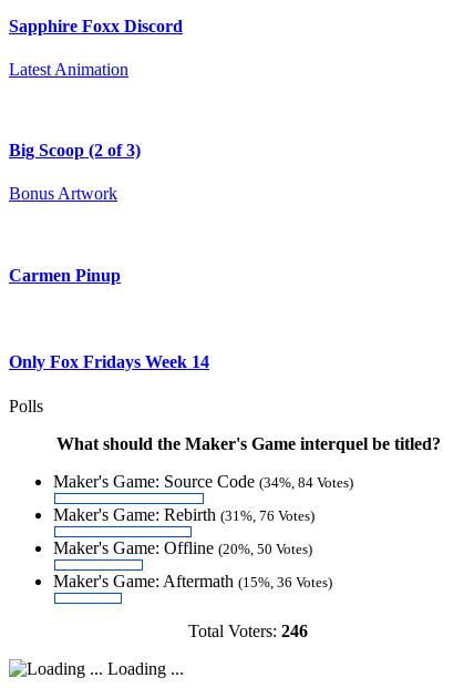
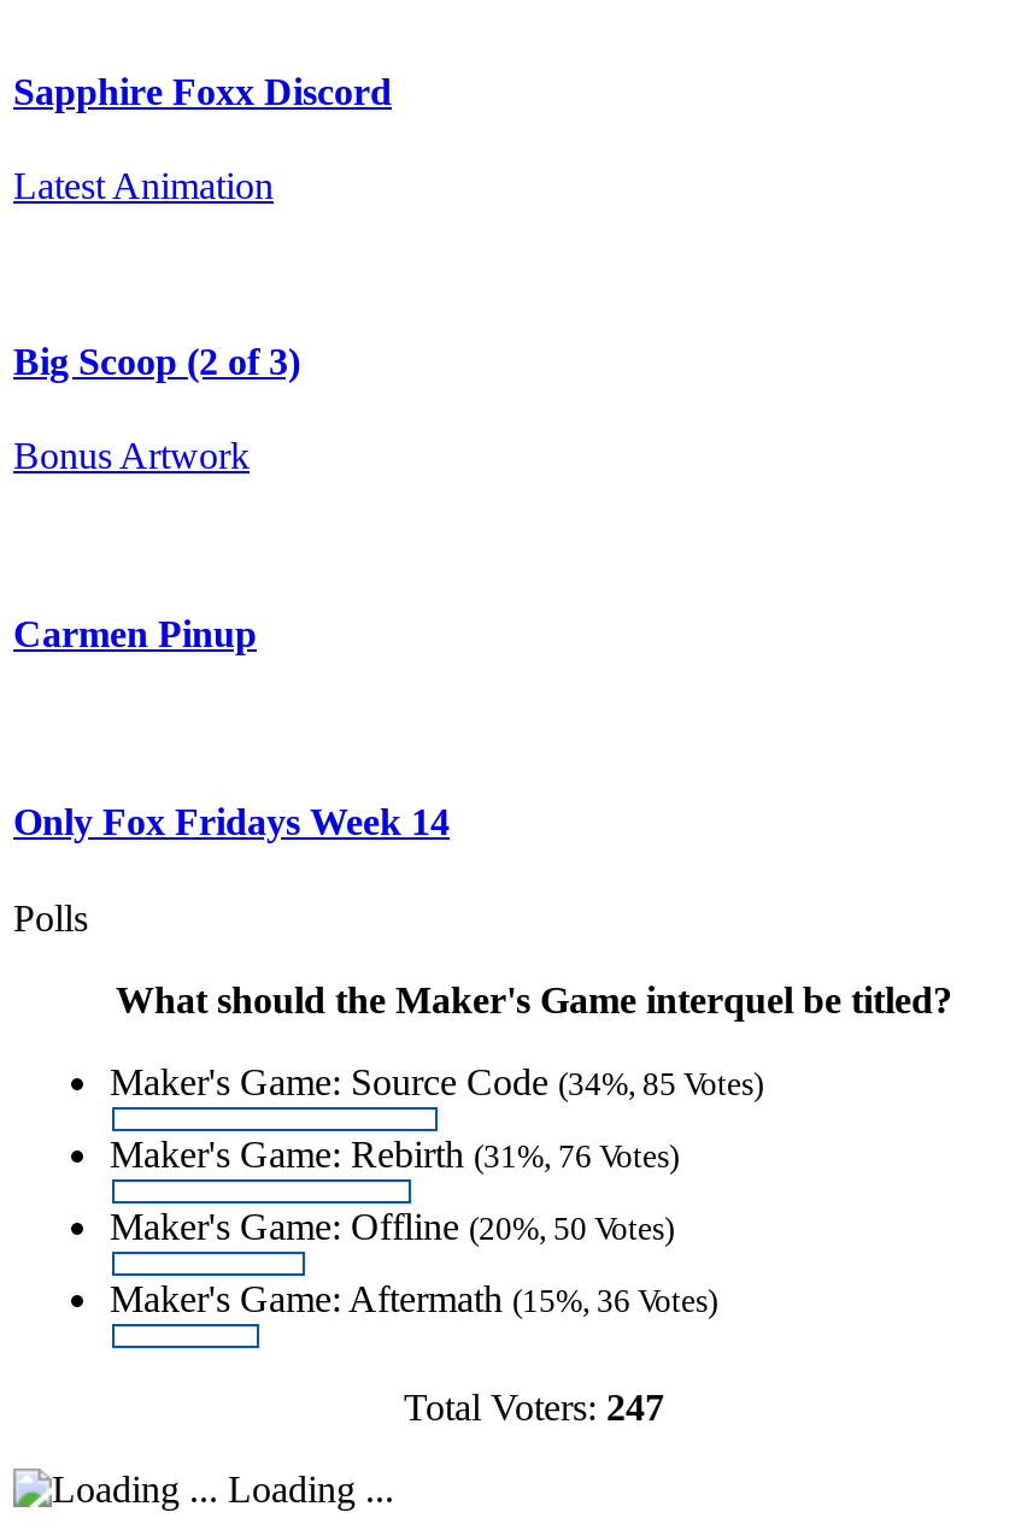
- Maker's Game: Source Code (34%, 84 Votes)
+ Maker's Game: Source Code (34%, 85 Votes)

- Total Voters: 246
+ Total Voters: 247
